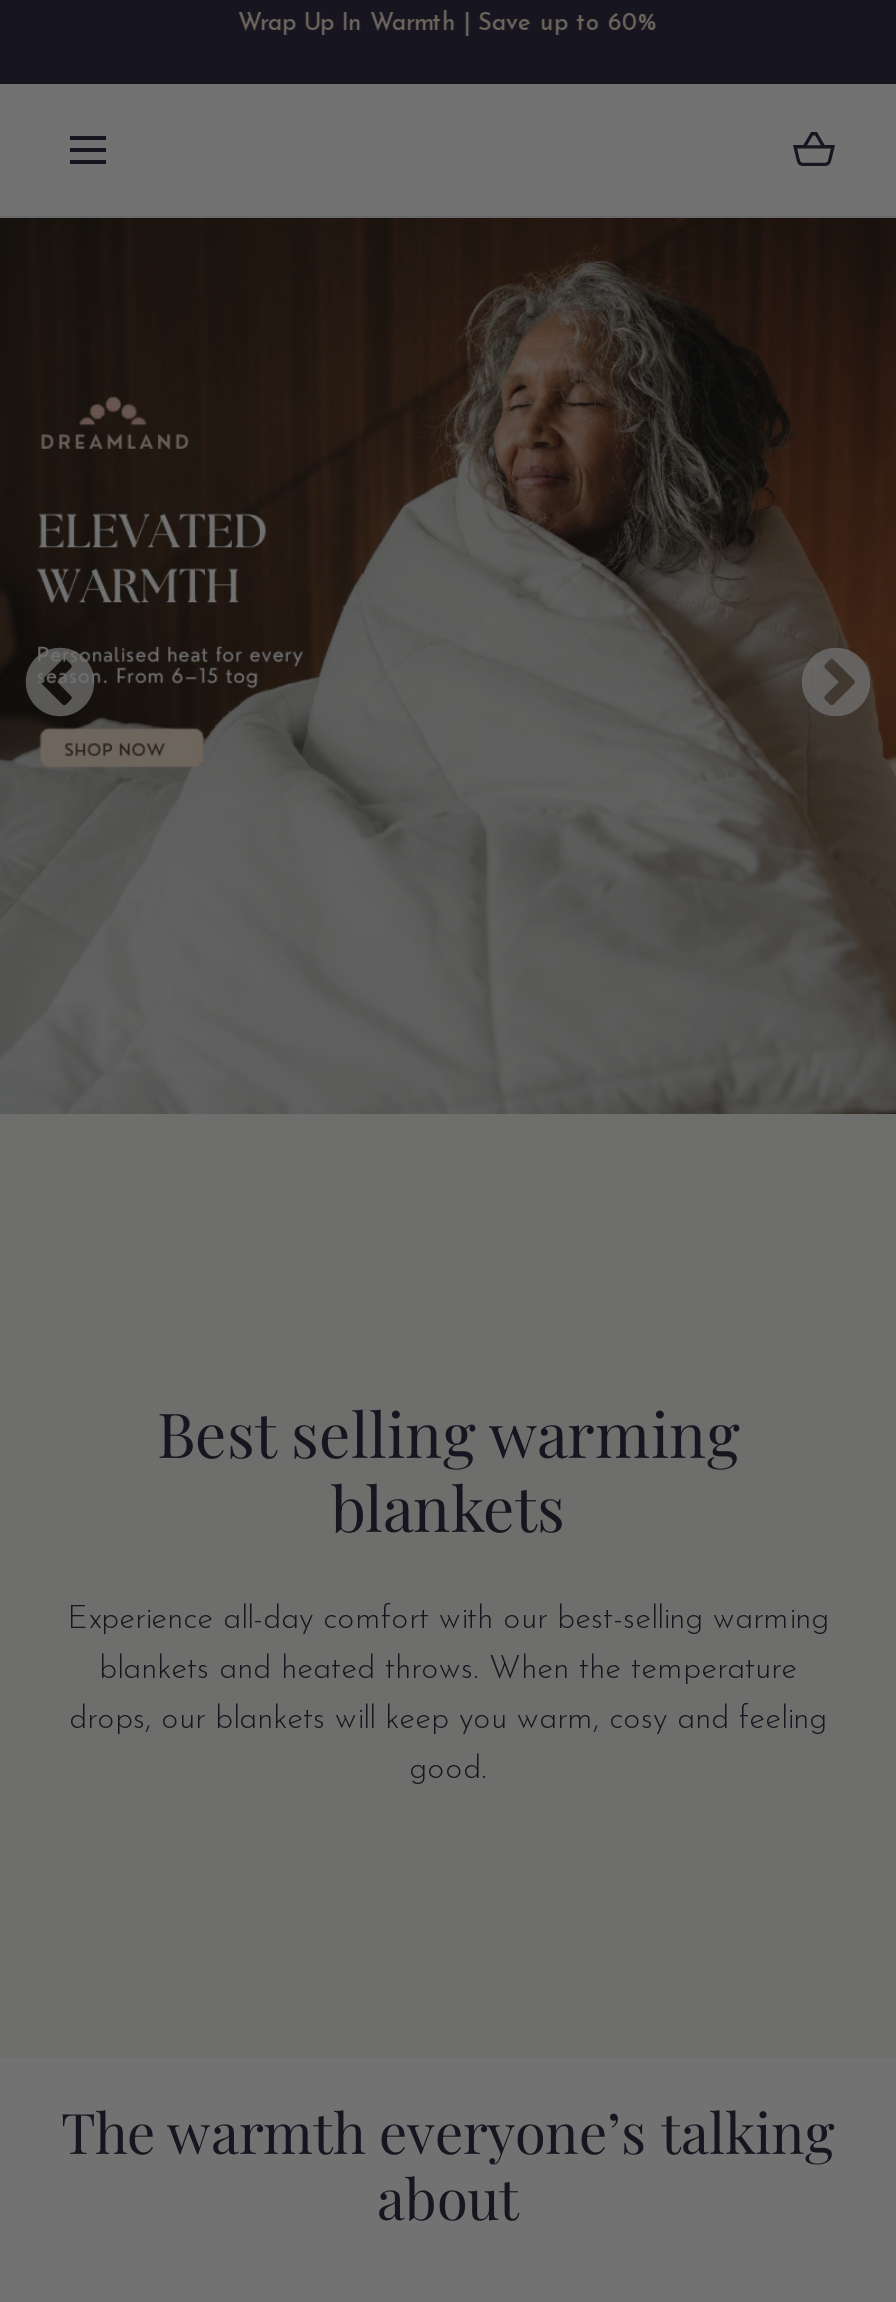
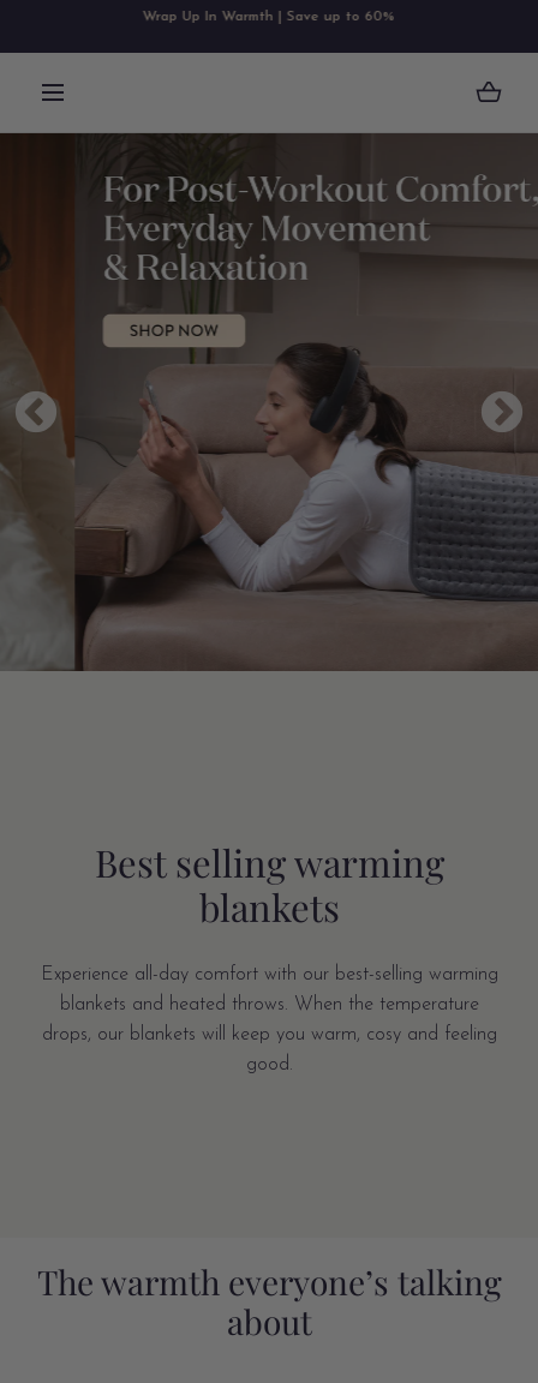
- [image]
+ [image]
